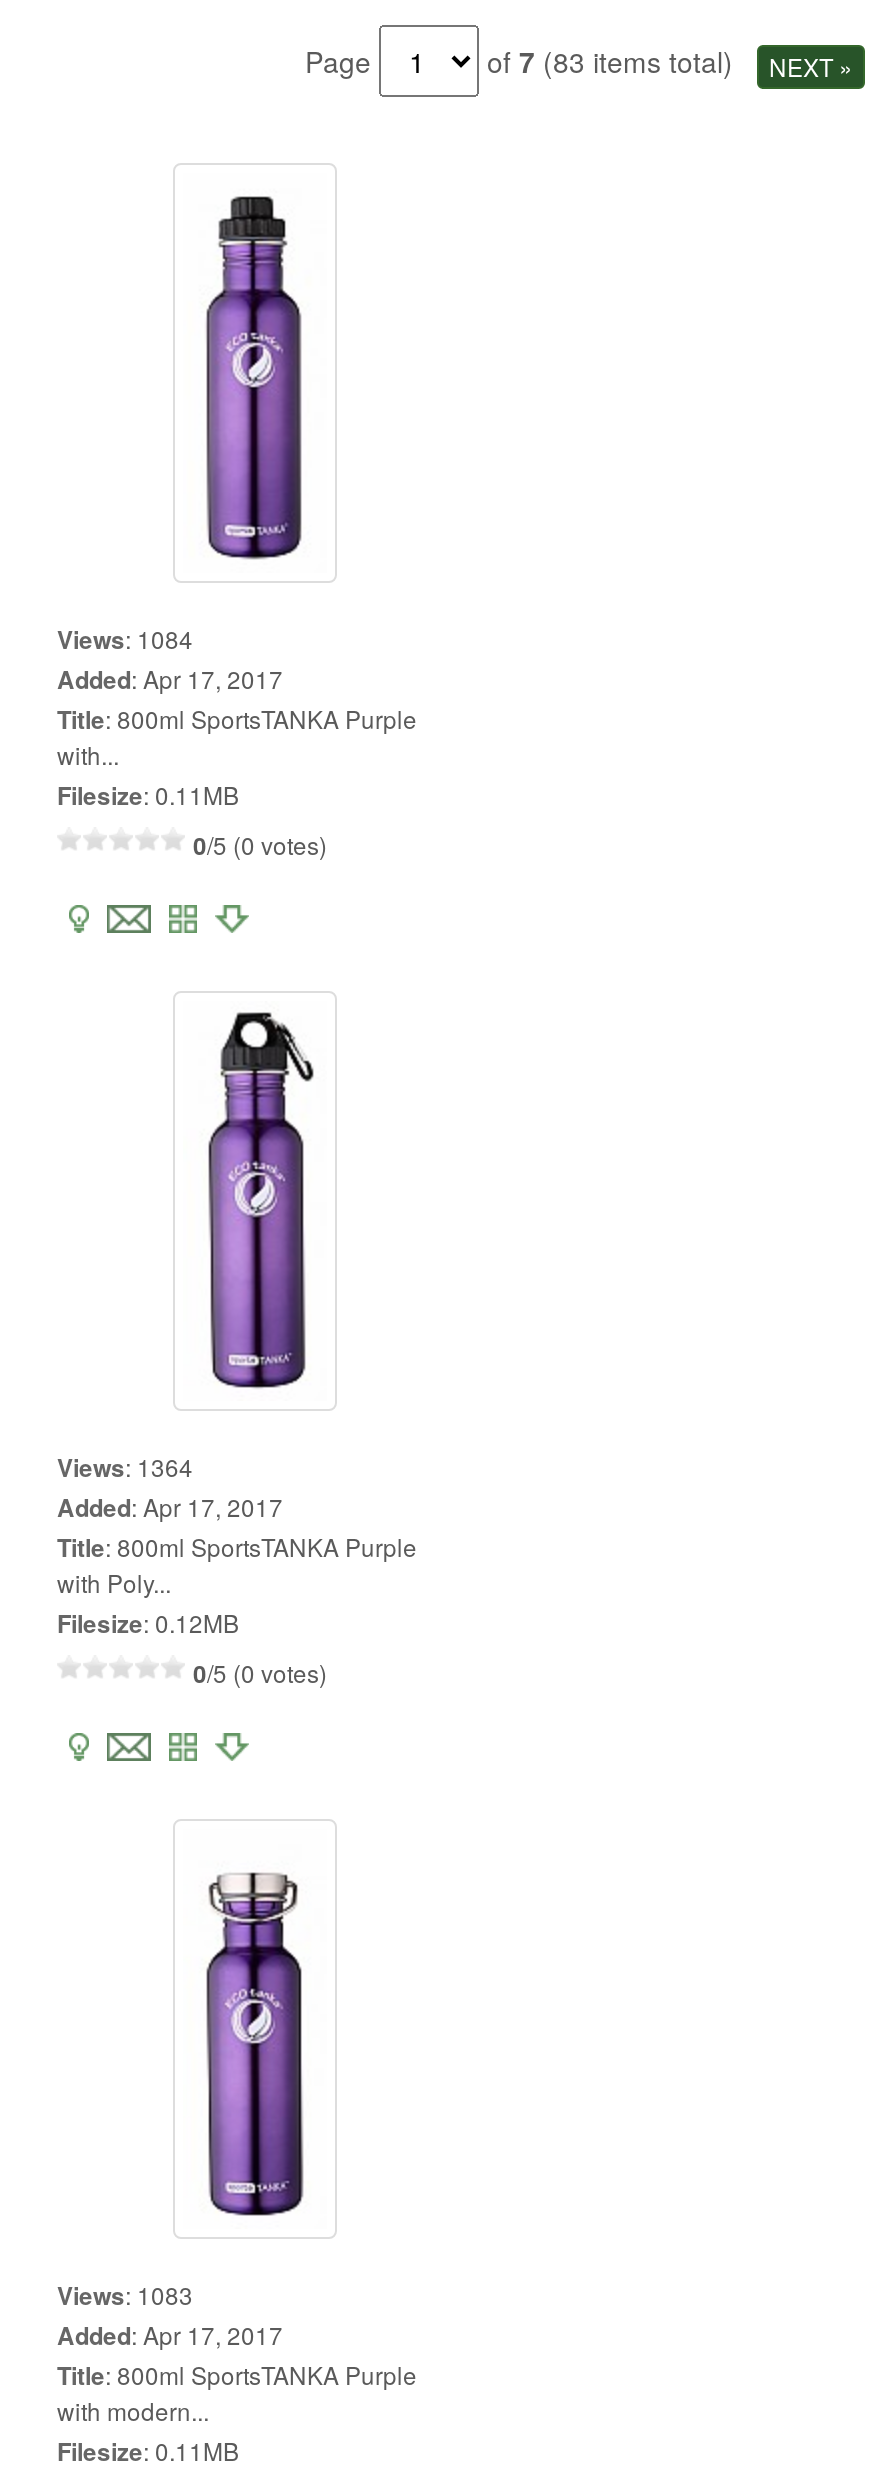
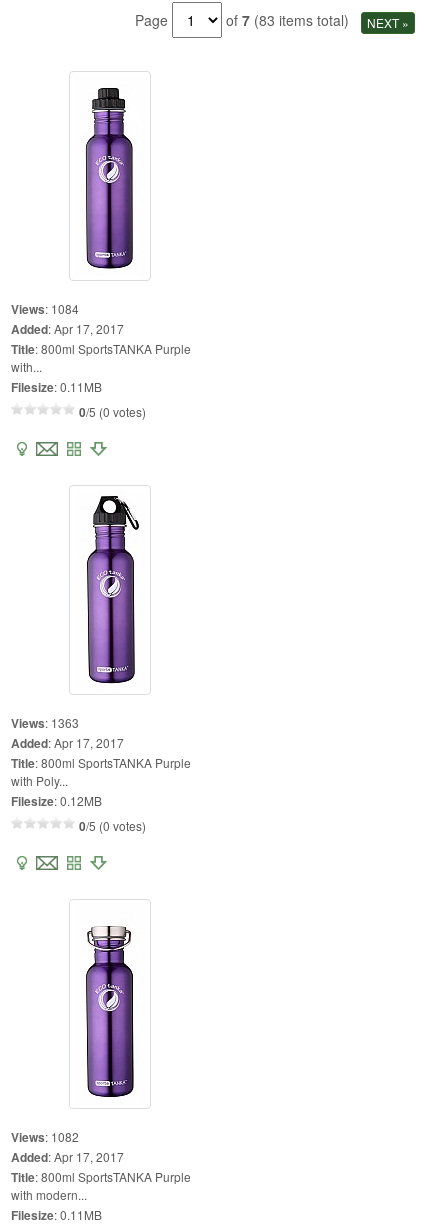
- Views: 1364
+ Views: 1363

- Views: 1083
+ Views: 1082
